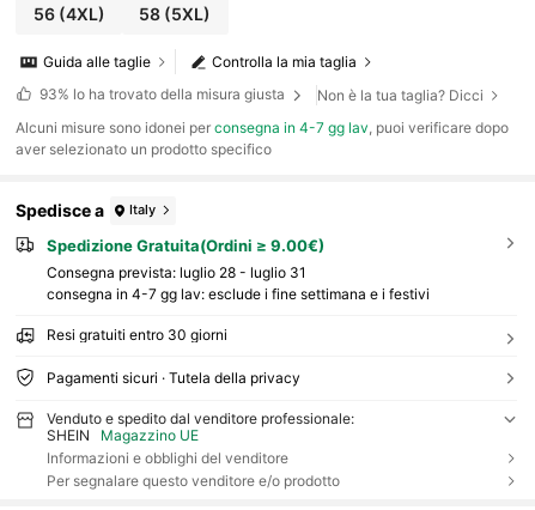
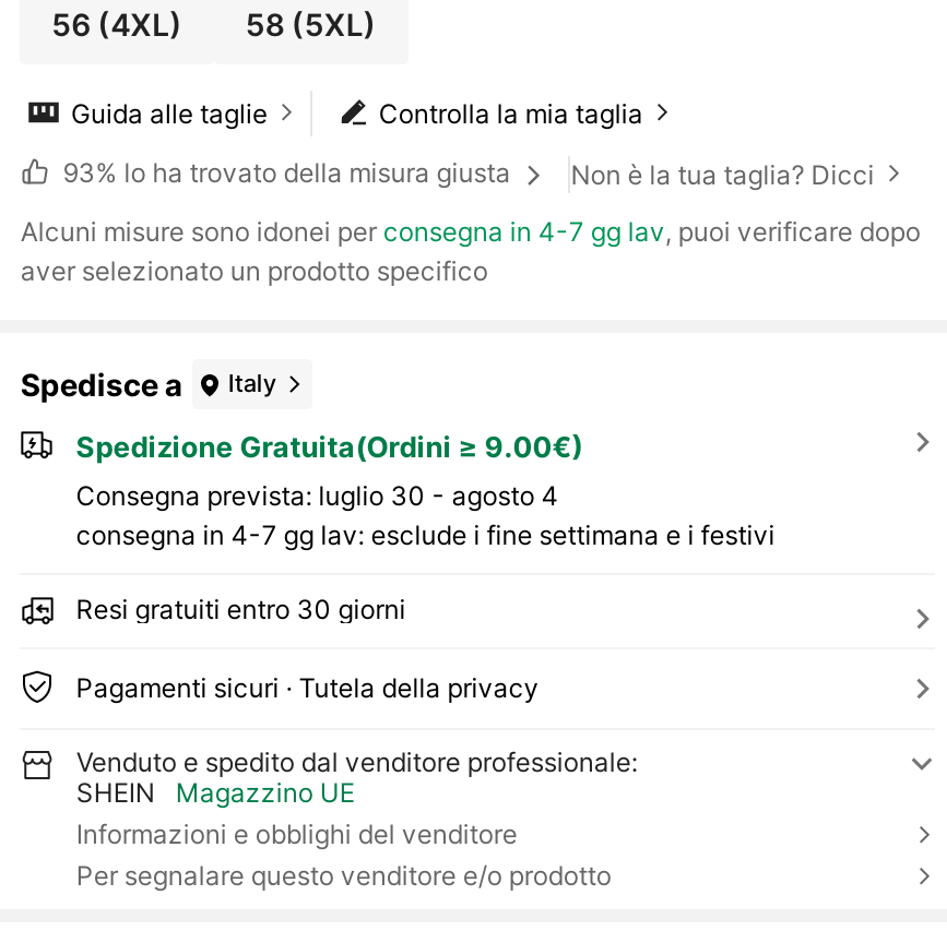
- Consegna prevista: luglio 28 - luglio 31
+ Consegna prevista: luglio 30 - agosto 4
